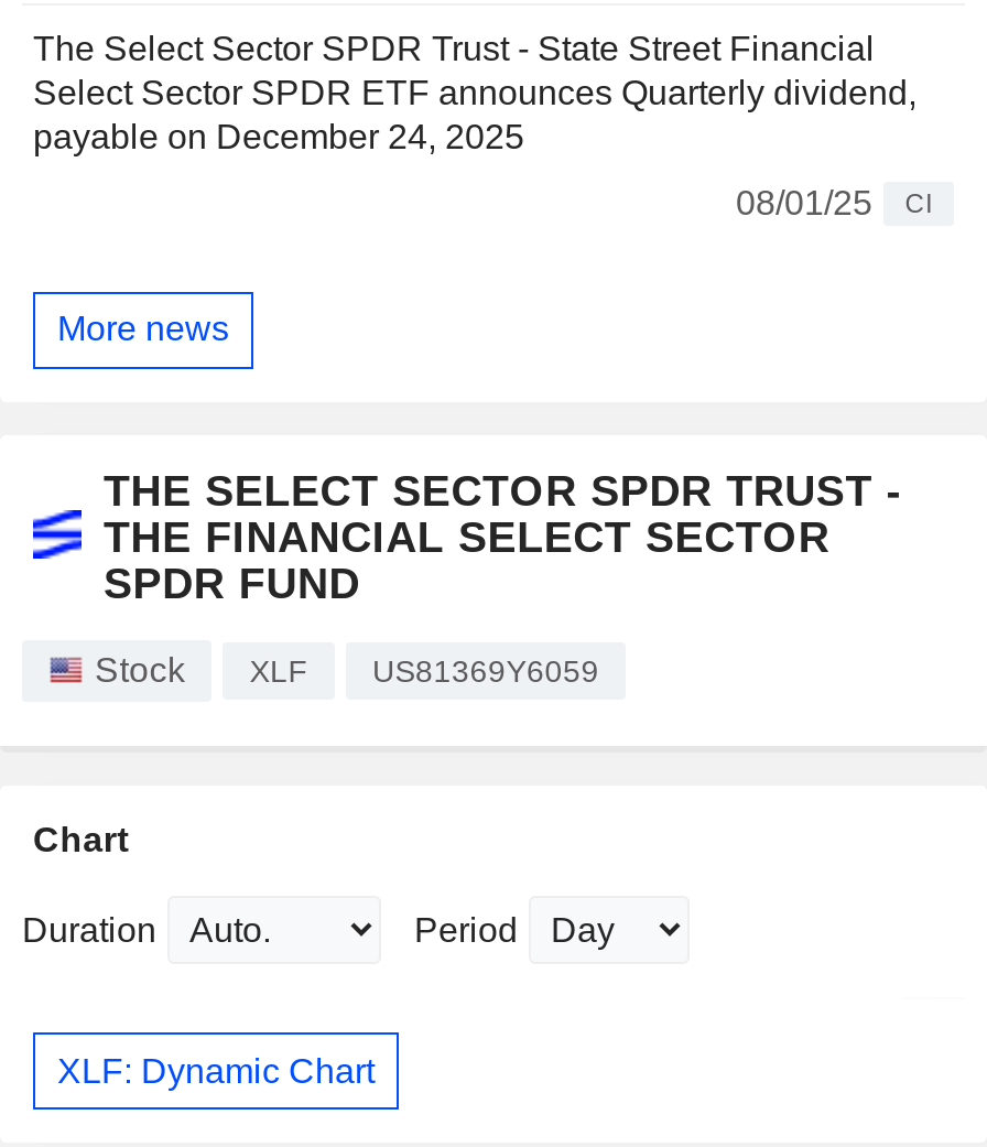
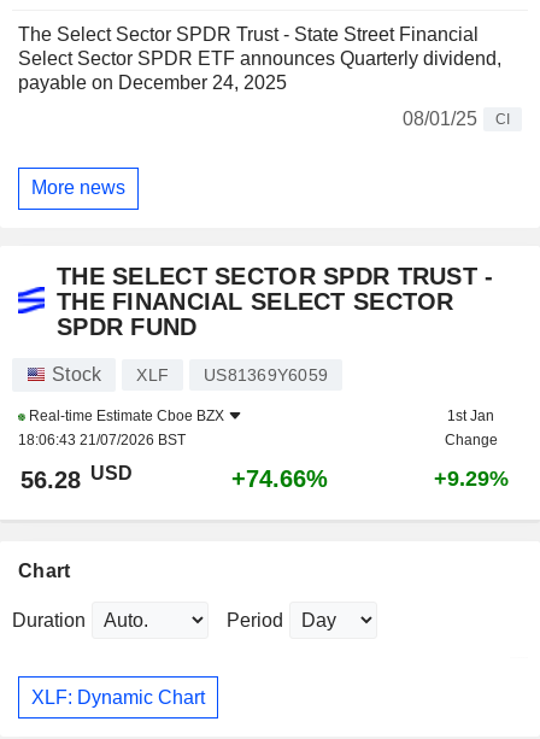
+ Real-time Estimate Cboe BZX
+ 18:06:43 21/07/2026 BST

+ 1st Jan
+ Change
+ 56.28 USD
+ +74.66%
+ +9.29%
